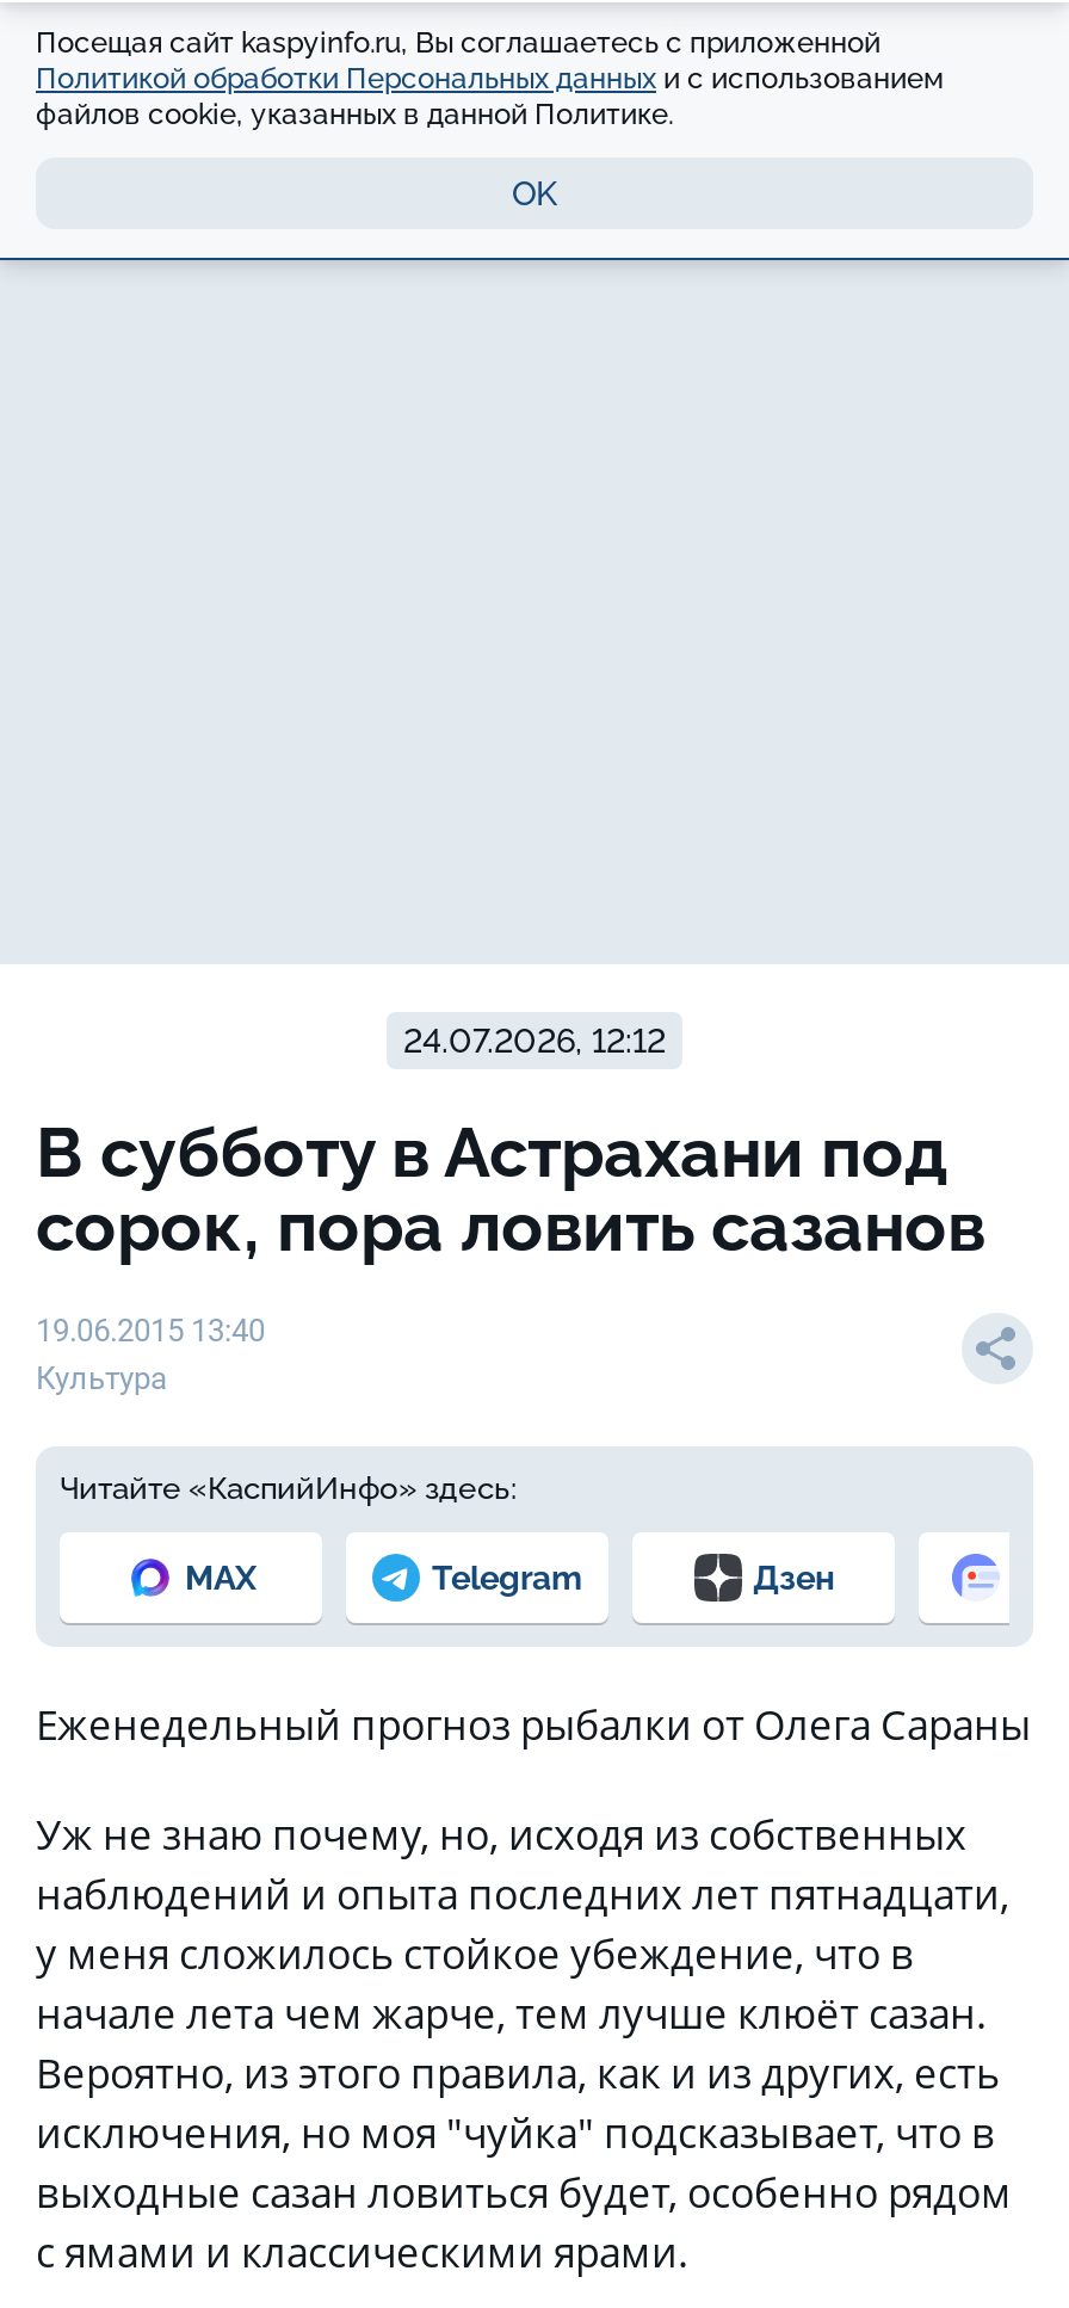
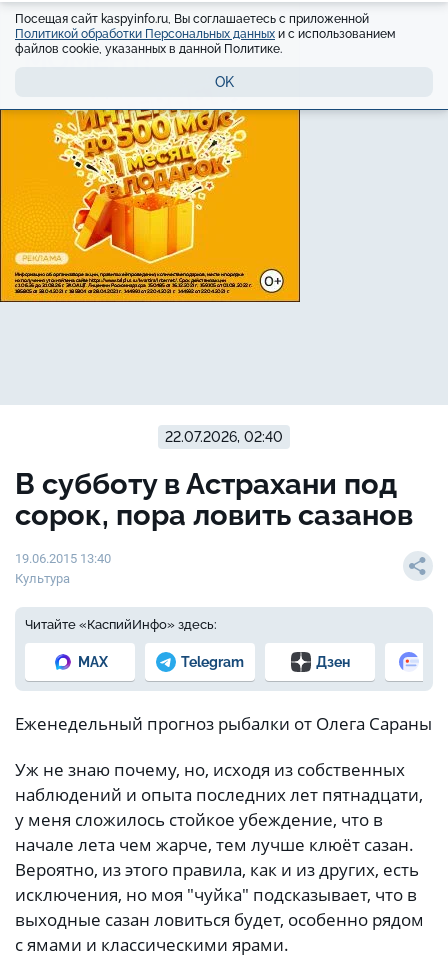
+ [image]

- 24.07.2026, 12:12
+ 22.07.2026, 02:40
